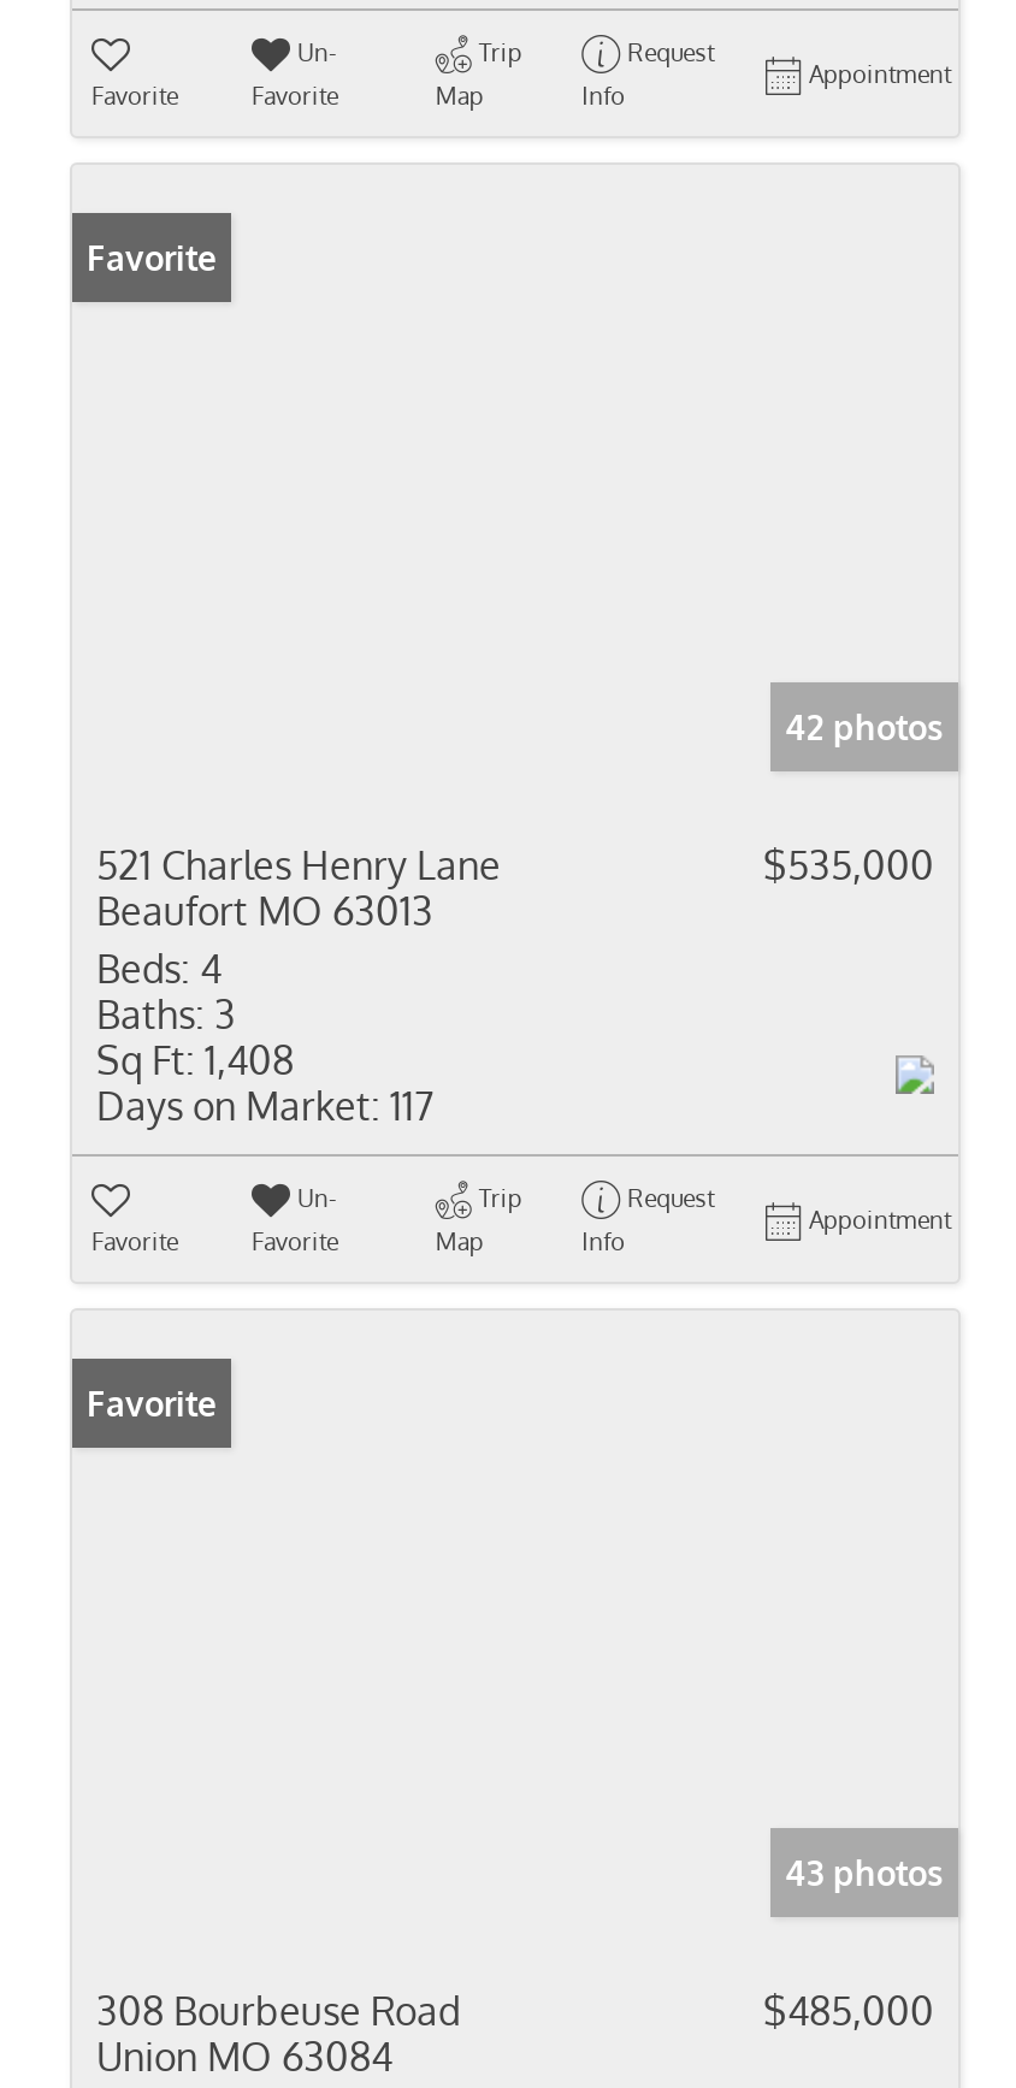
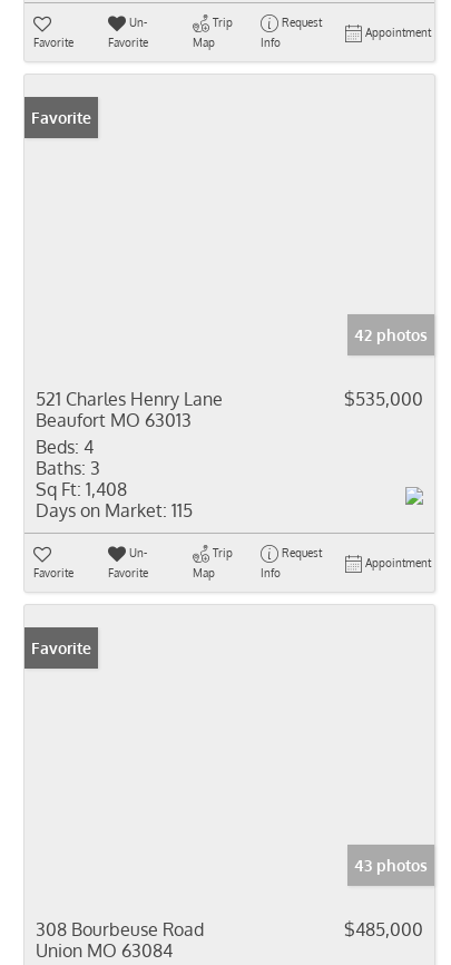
- Days on Market: 117
+ Days on Market: 115
